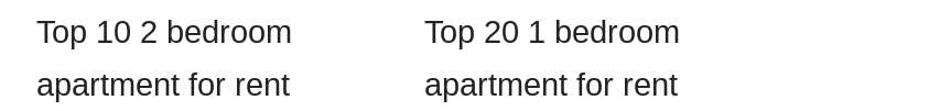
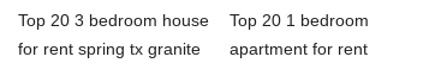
- Top 10 2 bedroom
+ Top 20 3 bedroom house

- apartment for rent
+ for rent spring tx granite
